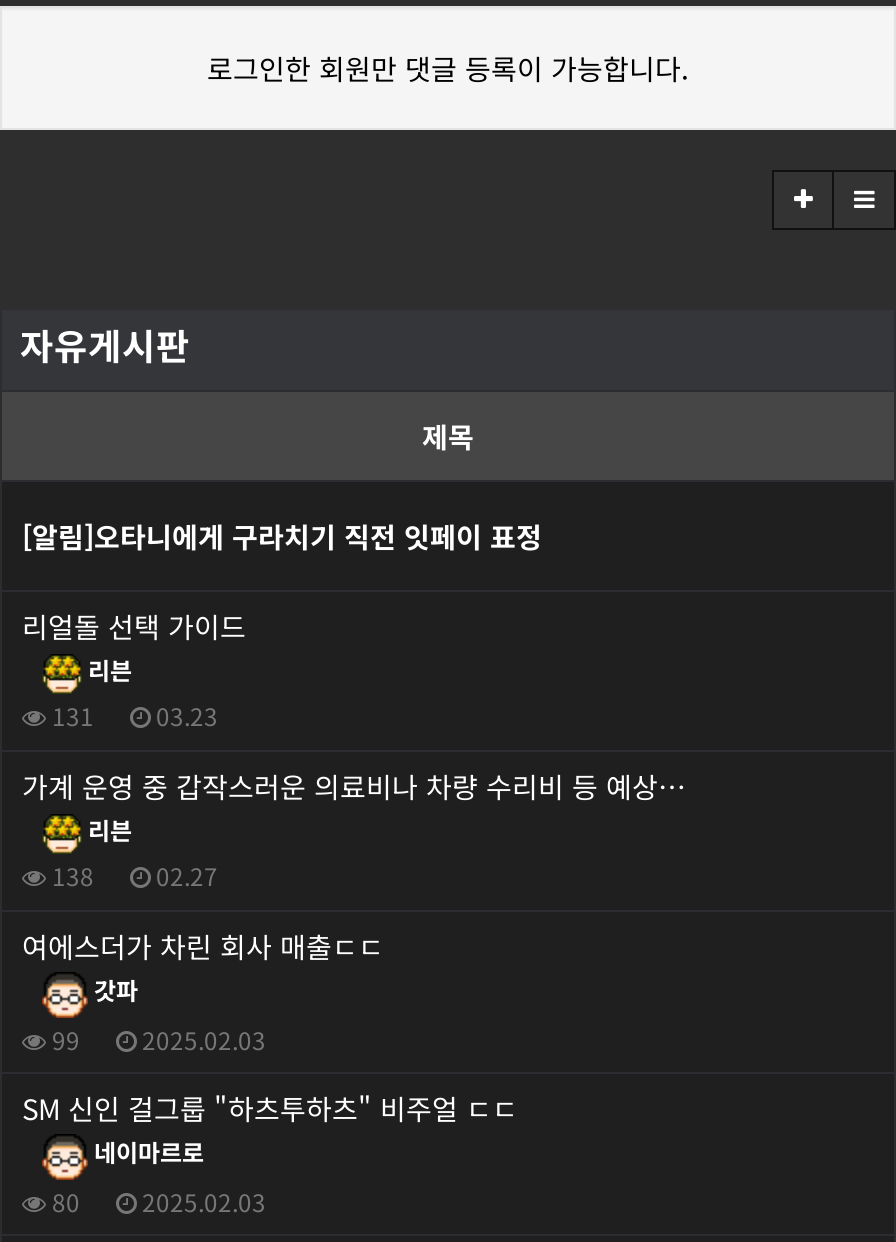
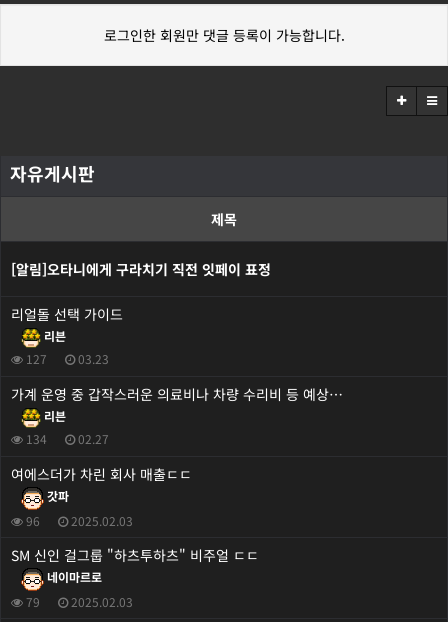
- 131 03.23
+ 127 03.23

- 138 02.27
+ 134 02.27

- 99 2025.02.03
+ 96 2025.02.03

- 80 2025.02.03
+ 79 2025.02.03
